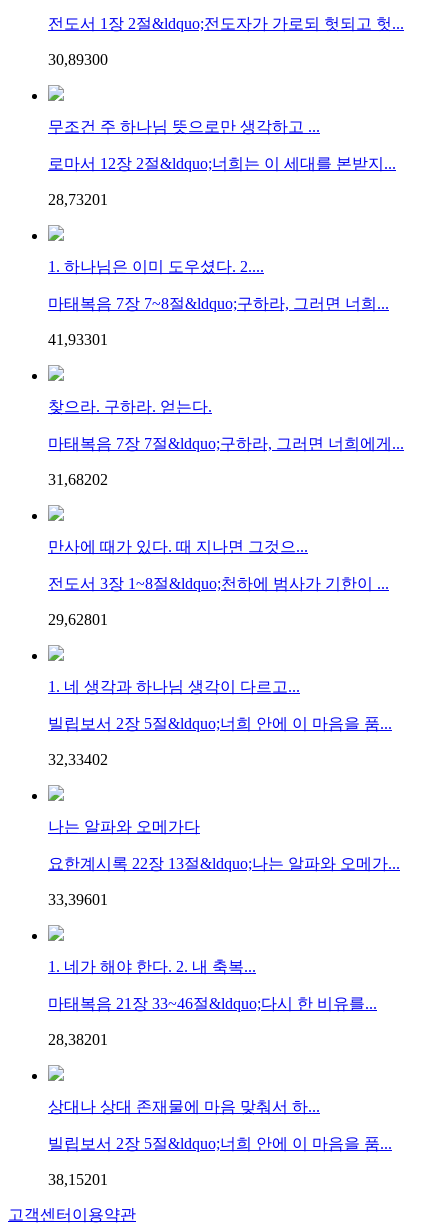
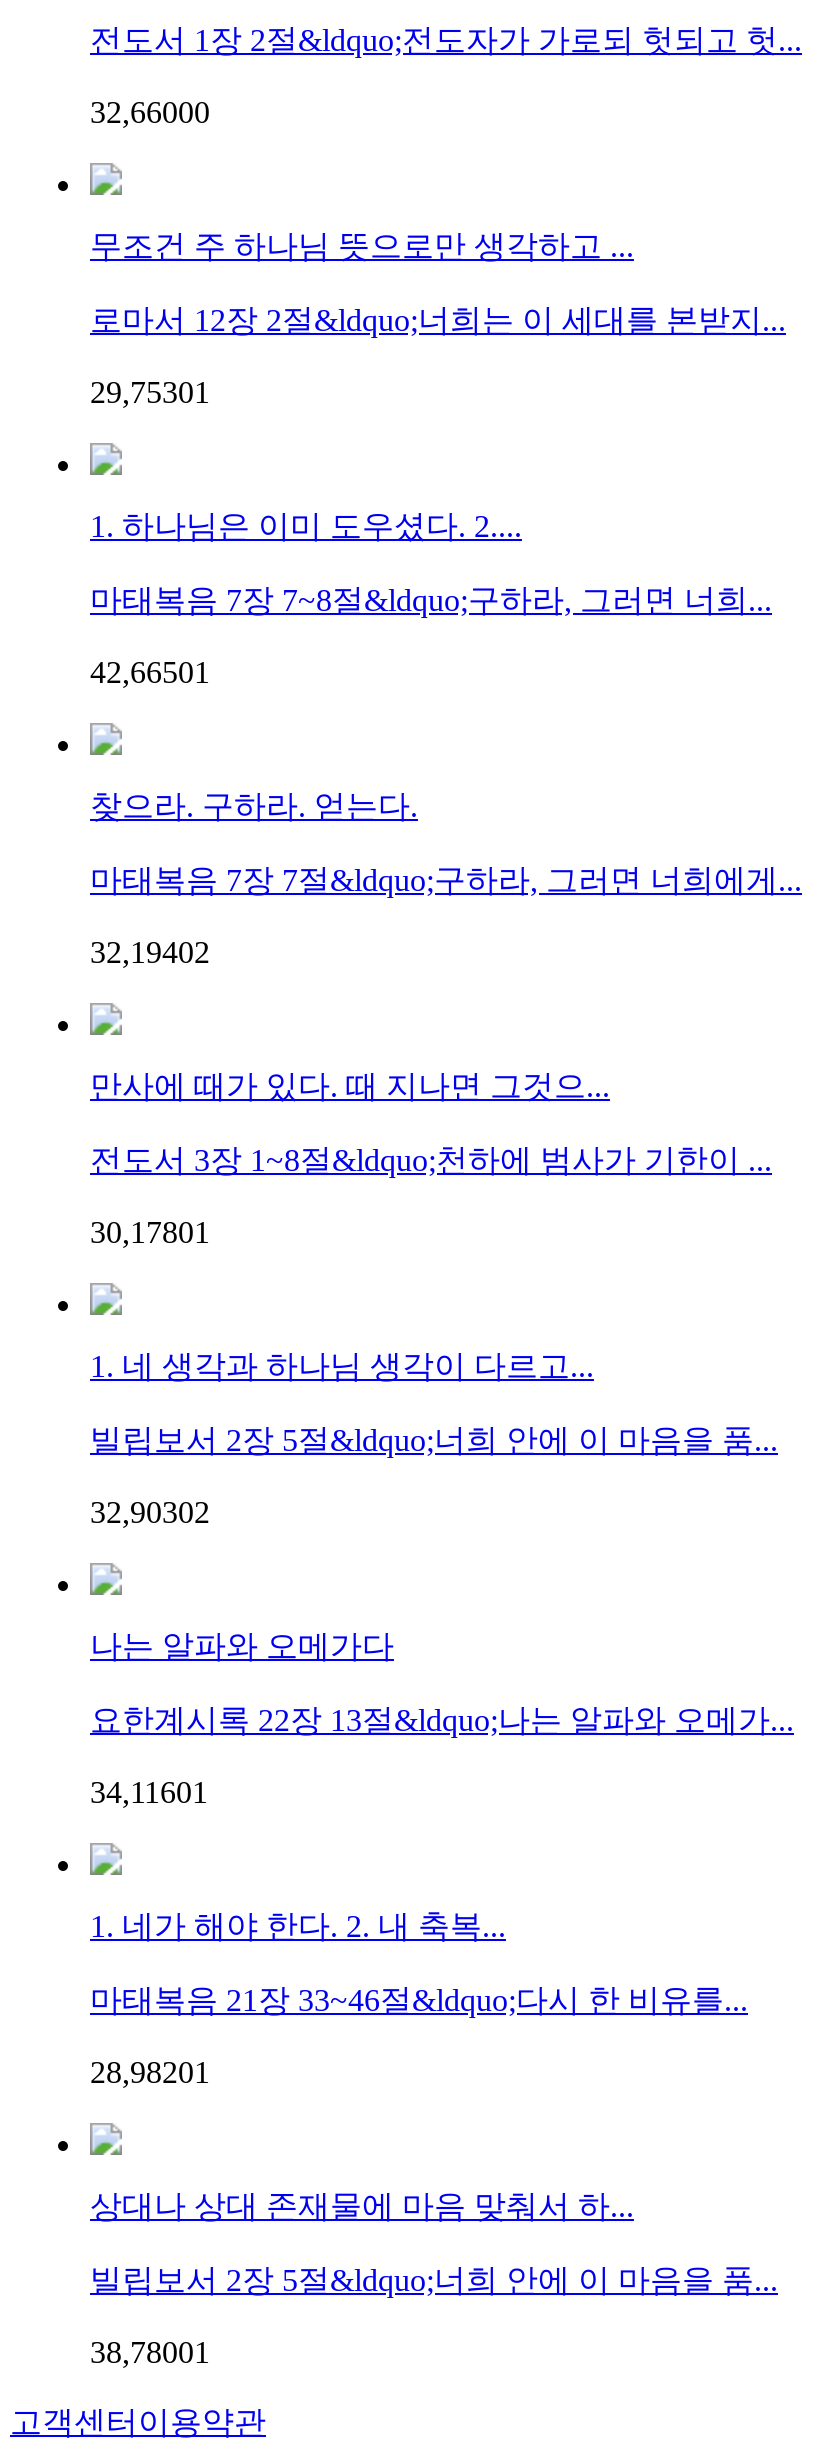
- 30,89300
+ 32,66000

- 28,73201
+ 29,75301

- 41,93301
+ 42,66501

- 31,68202
+ 32,19402

- 29,62801
+ 30,17801

- 32,33402
+ 32,90302

- 33,39601
+ 34,11601

- 28,38201
+ 28,98201

- 38,15201
+ 38,78001
